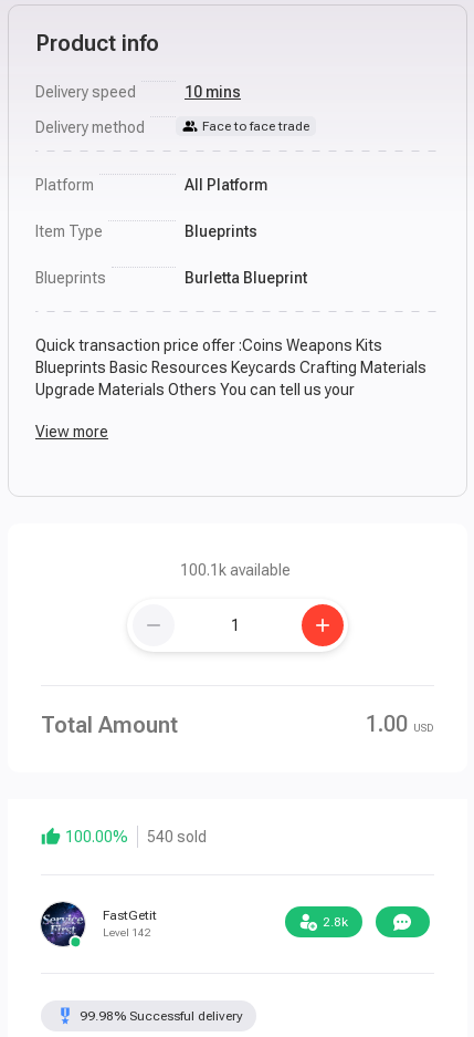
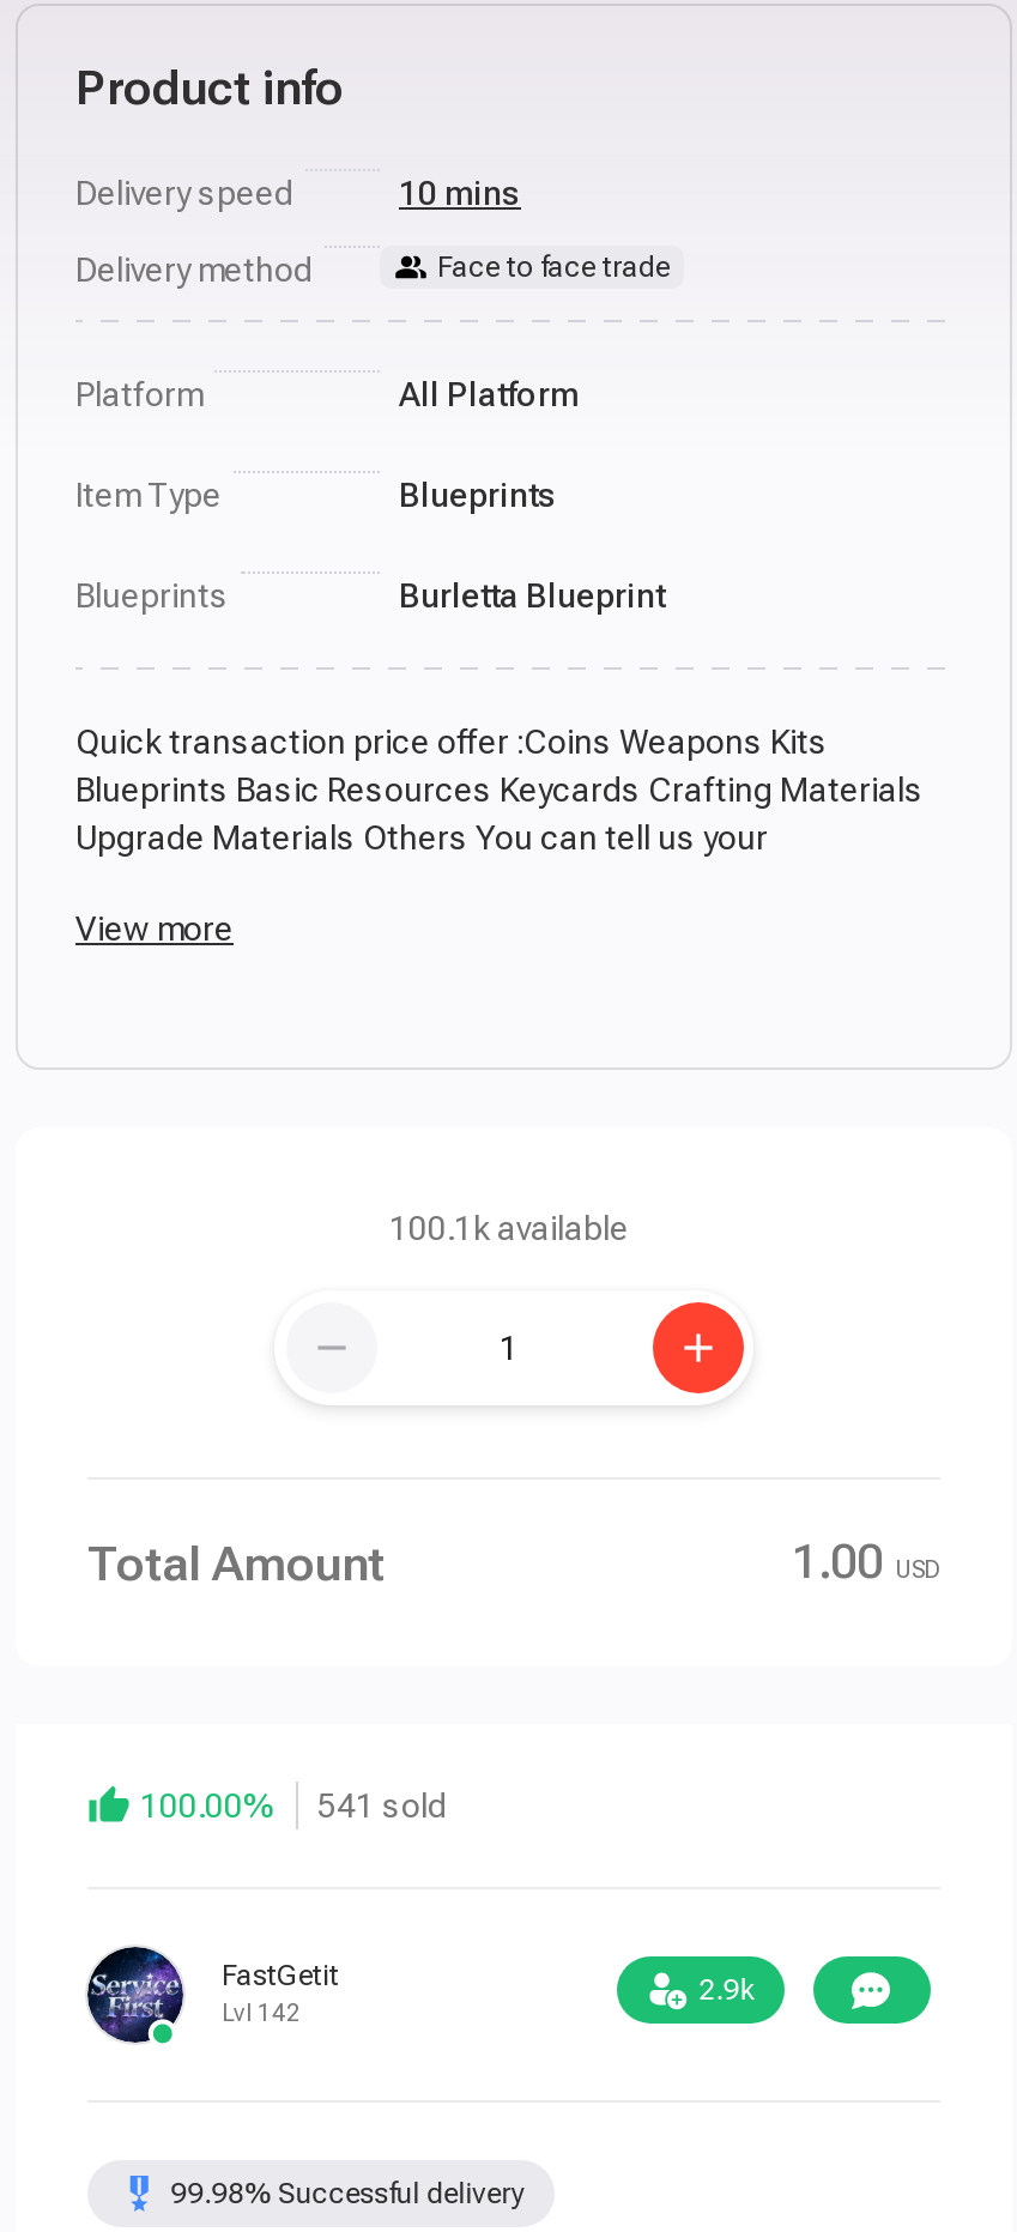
- 540 sold
+ 541 sold

- 2.8k
+ 2.9k

- Level 142
+ Lvl 142
